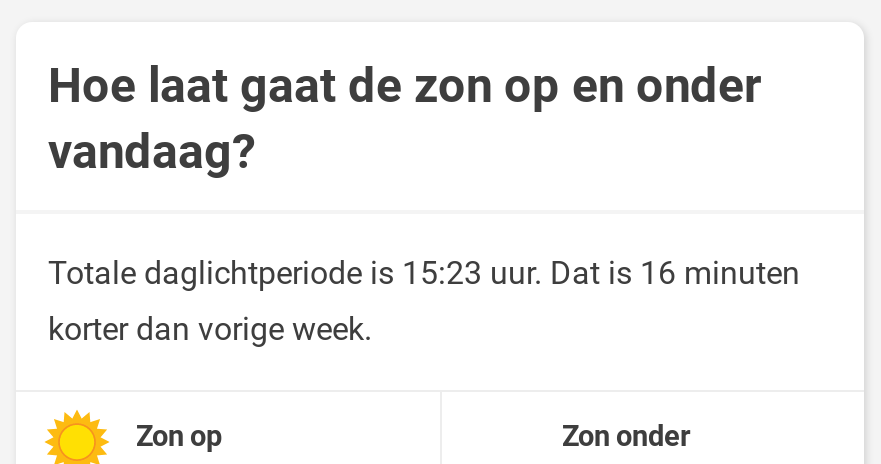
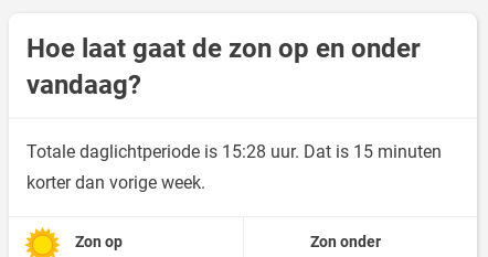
- Totale daglichtperiode is 15:23 uur. Dat is 16 minuten
+ Totale daglichtperiode is 15:28 uur. Dat is 15 minuten
